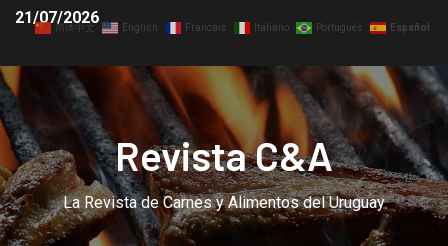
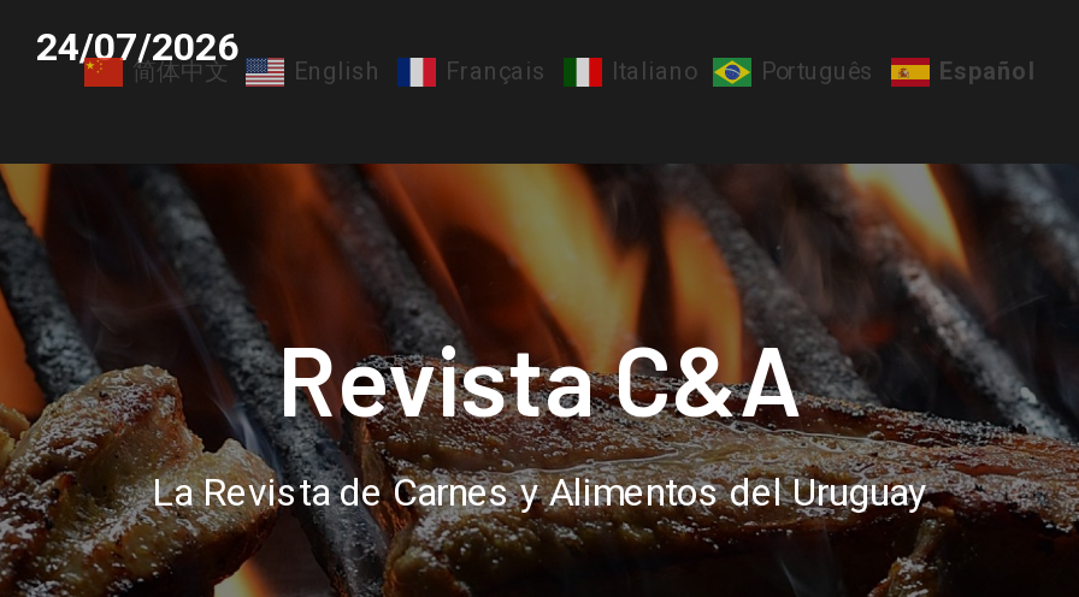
- 21/07/2026
+ 24/07/2026
